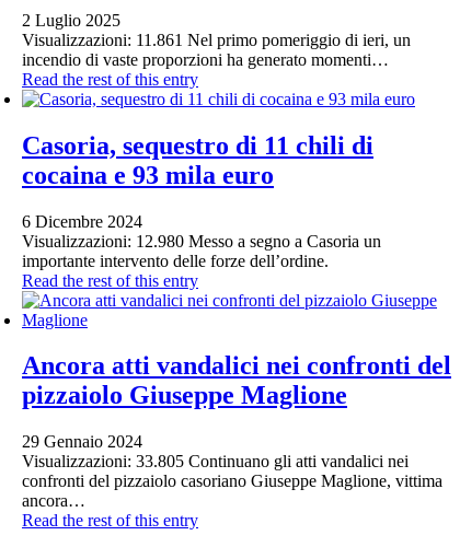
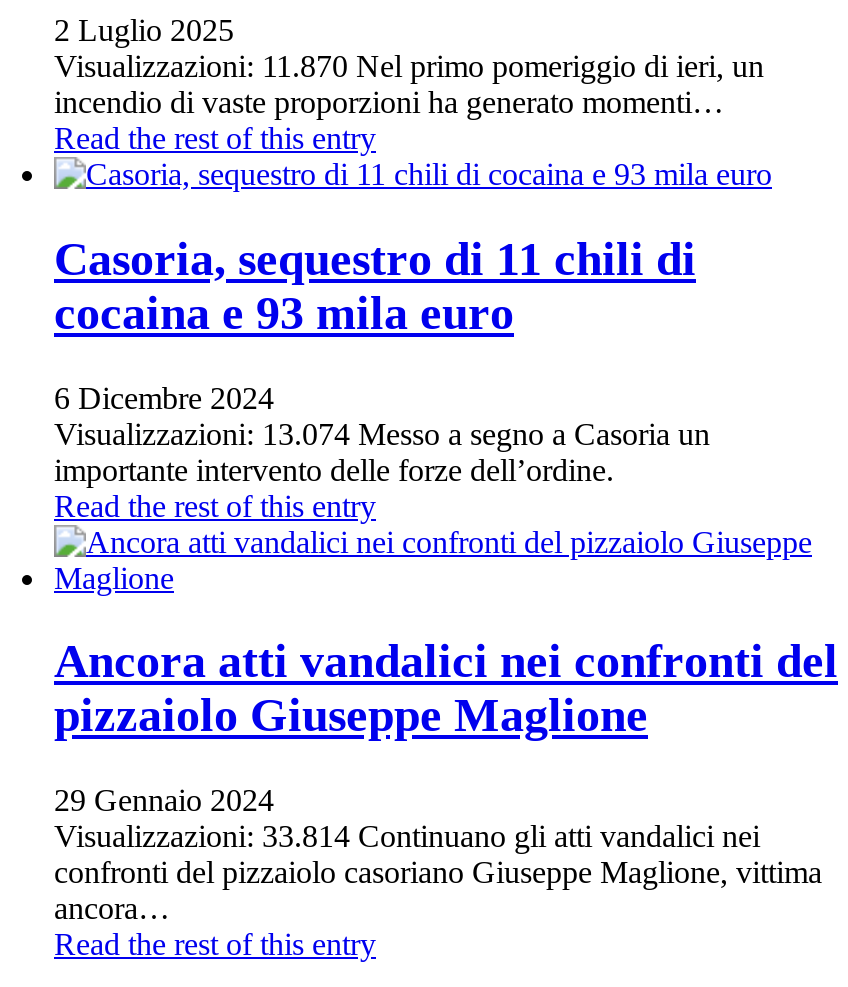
- Visualizzazioni: 11.861 Nel primo pomeriggio di ieri, un
+ Visualizzazioni: 11.870 Nel primo pomeriggio di ieri, un

- Visualizzazioni: 12.980 Messo a segno a Casoria un
+ Visualizzazioni: 13.074 Messo a segno a Casoria un

- Visualizzazioni: 33.805 Continuano gli atti vandalici nei
+ Visualizzazioni: 33.814 Continuano gli atti vandalici nei
